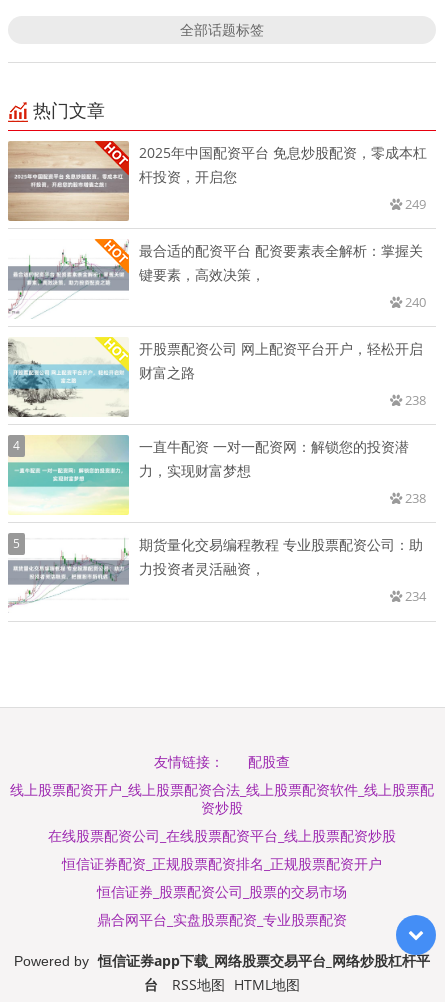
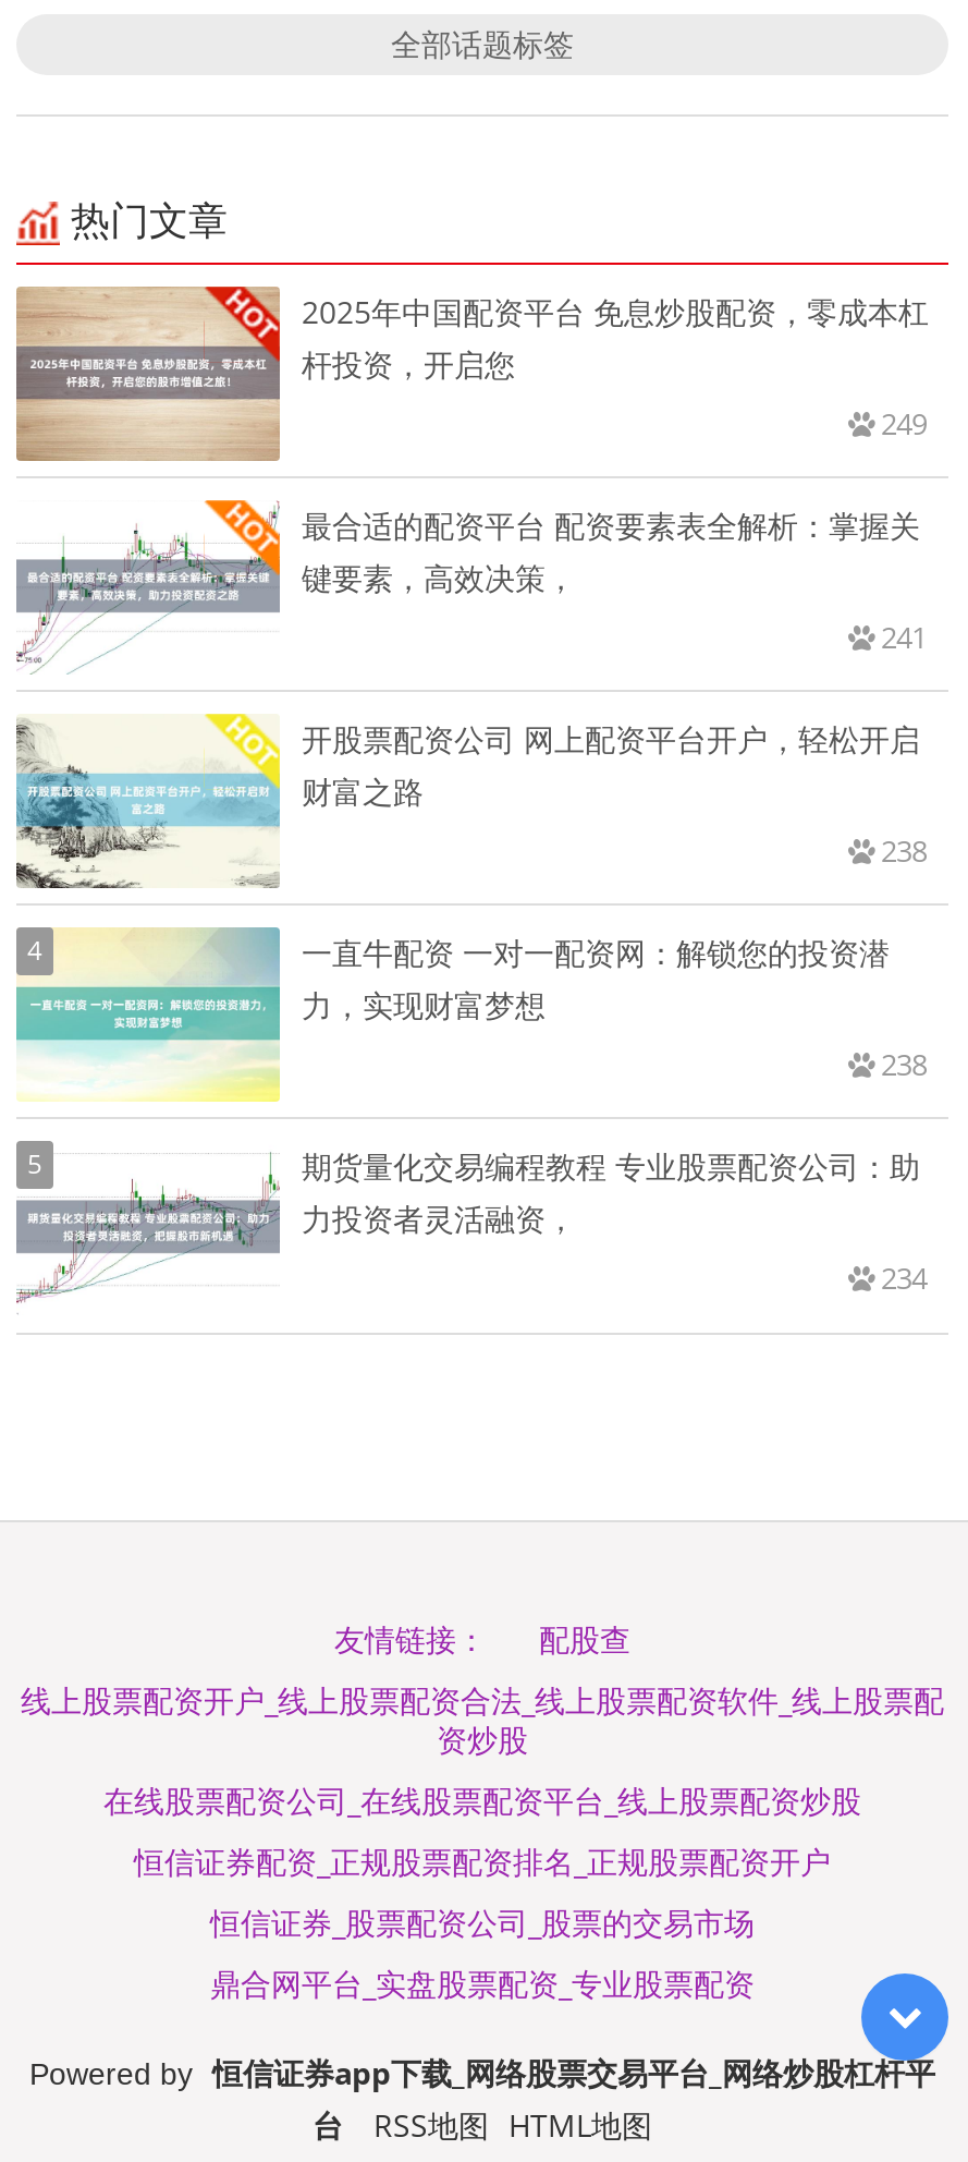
- 240
+ 241
